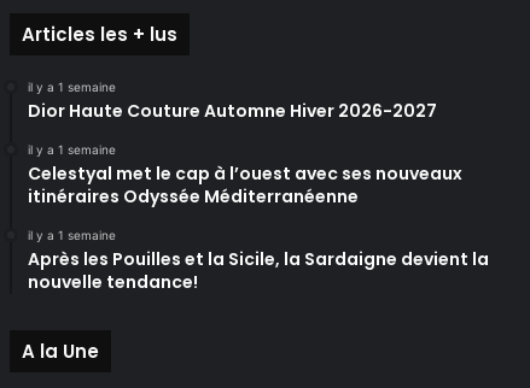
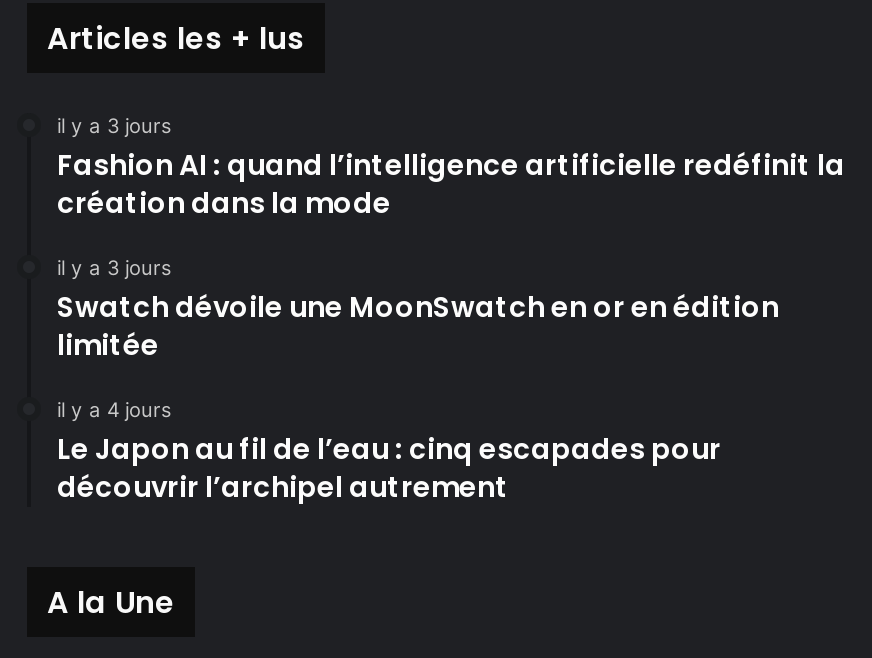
- il y a 1 semaine
- Dior Haute Couture Automne Hiver 2026-2027
+ il y a 3 jours
+ Fashion AI : quand l’intelligence artificielle redéfinit la
+ création dans la mode

- il y a 1 semaine
- Celestyal met le cap à l’ouest avec ses nouveaux
- itinéraires Odyssée Méditerranéenne
+ il y a 3 jours
+ Swatch dévoile une MoonSwatch en or en édition
+ limitée

- il y a 1 semaine
- Après les Pouilles et la Sicile, la Sardaigne devient la
- nouvelle tendance!
+ il y a 4 jours
+ Le Japon au fil de l’eau : cinq escapades pour
+ découvrir l’archipel autrement
